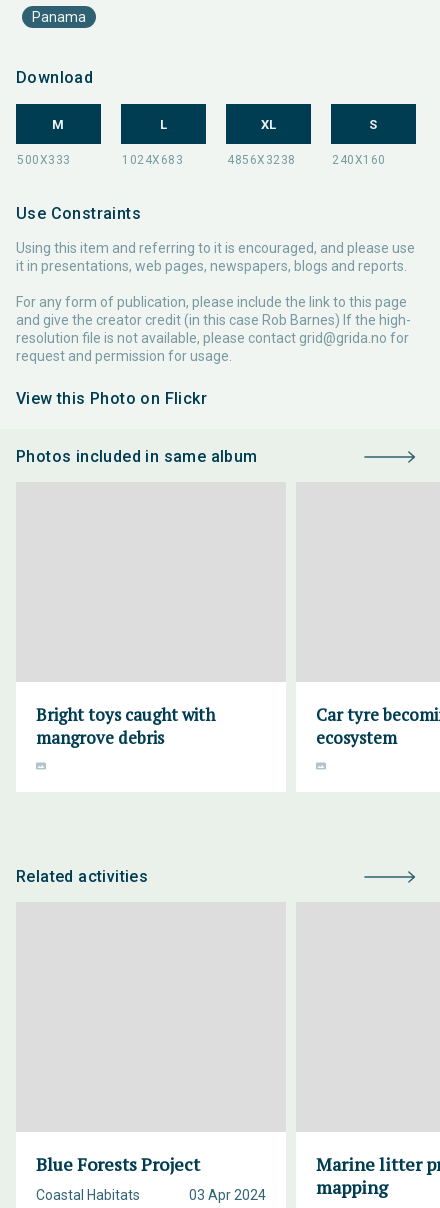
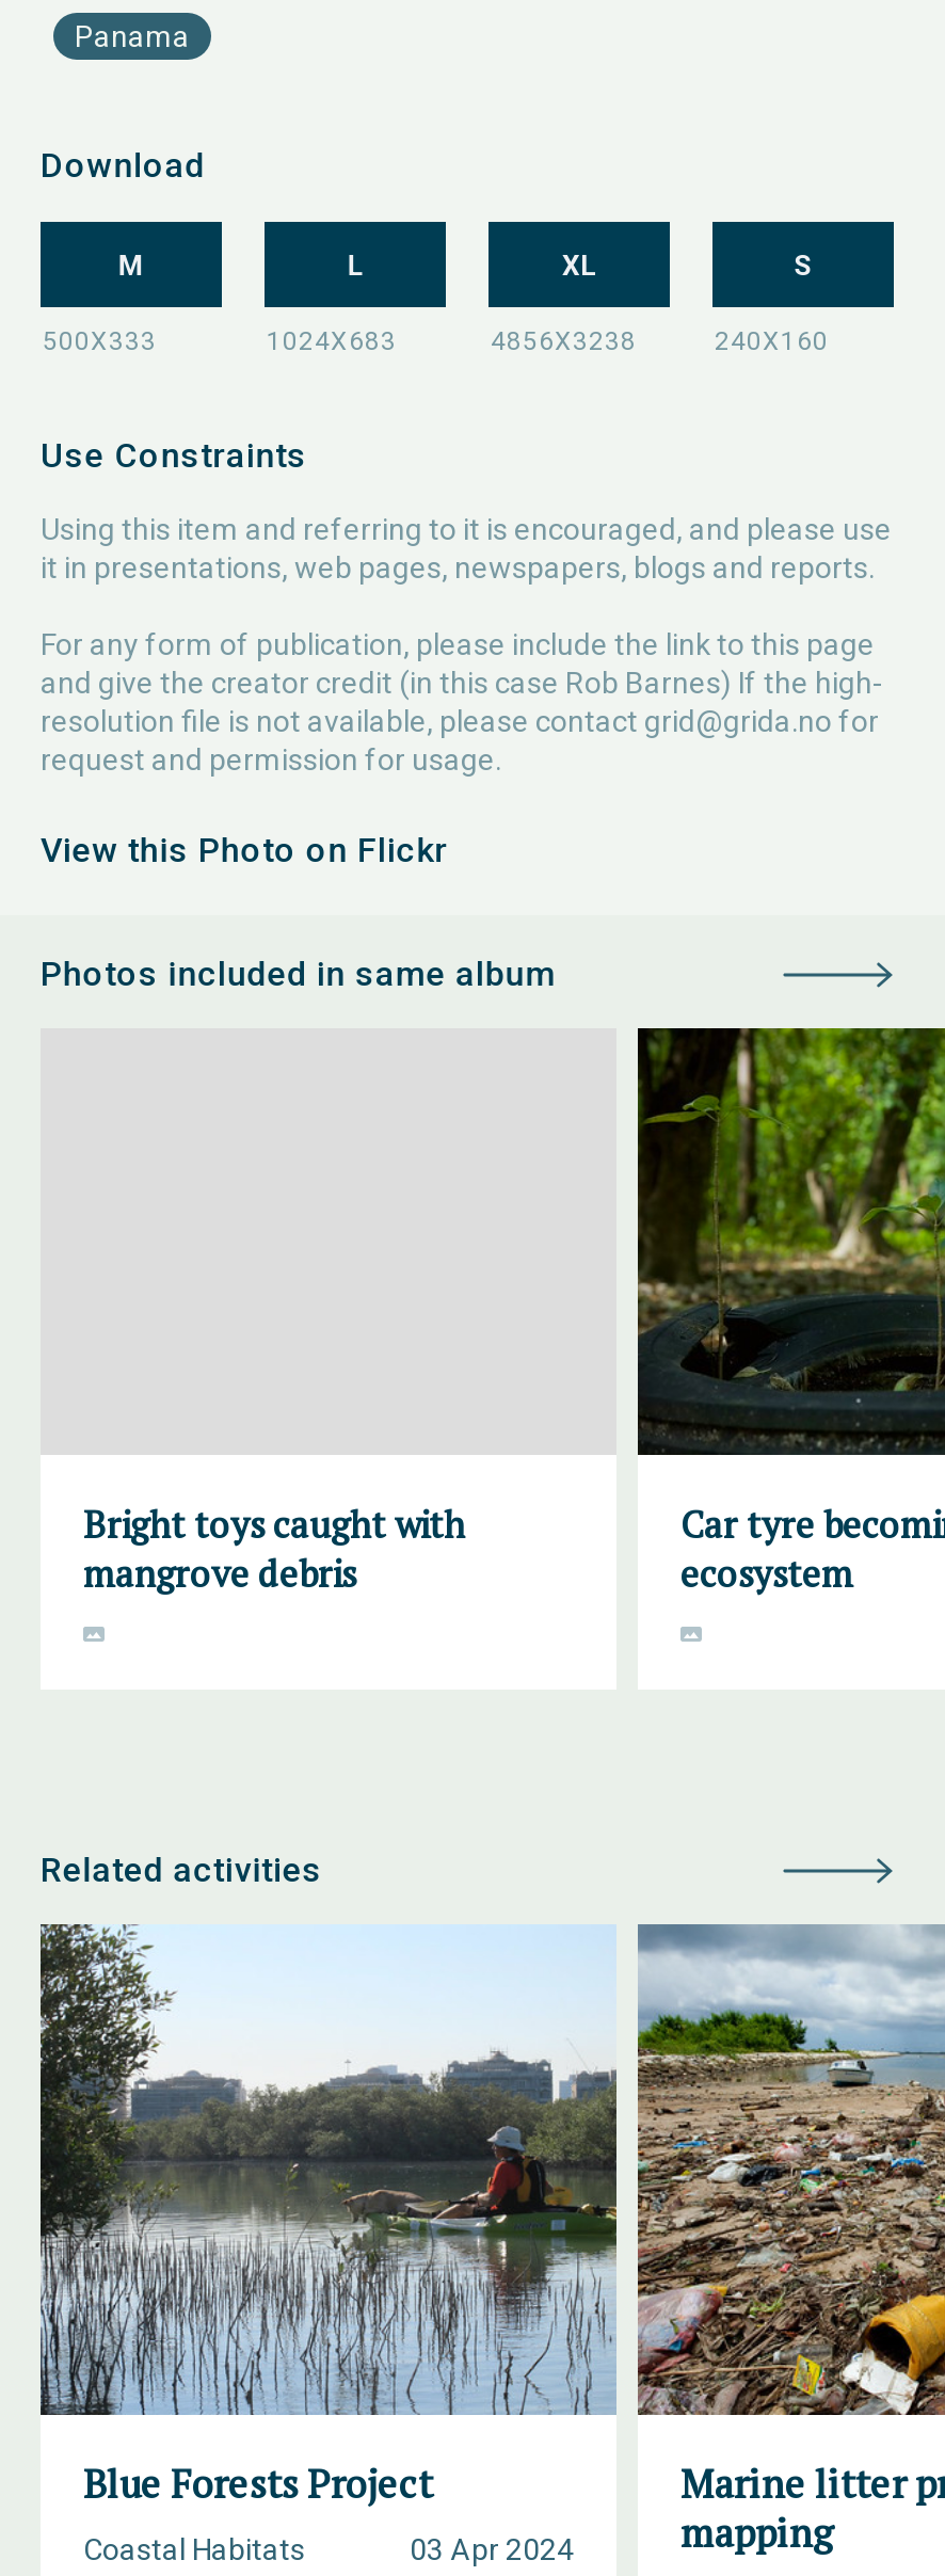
+ [image]

+ [image]

+ [image]
